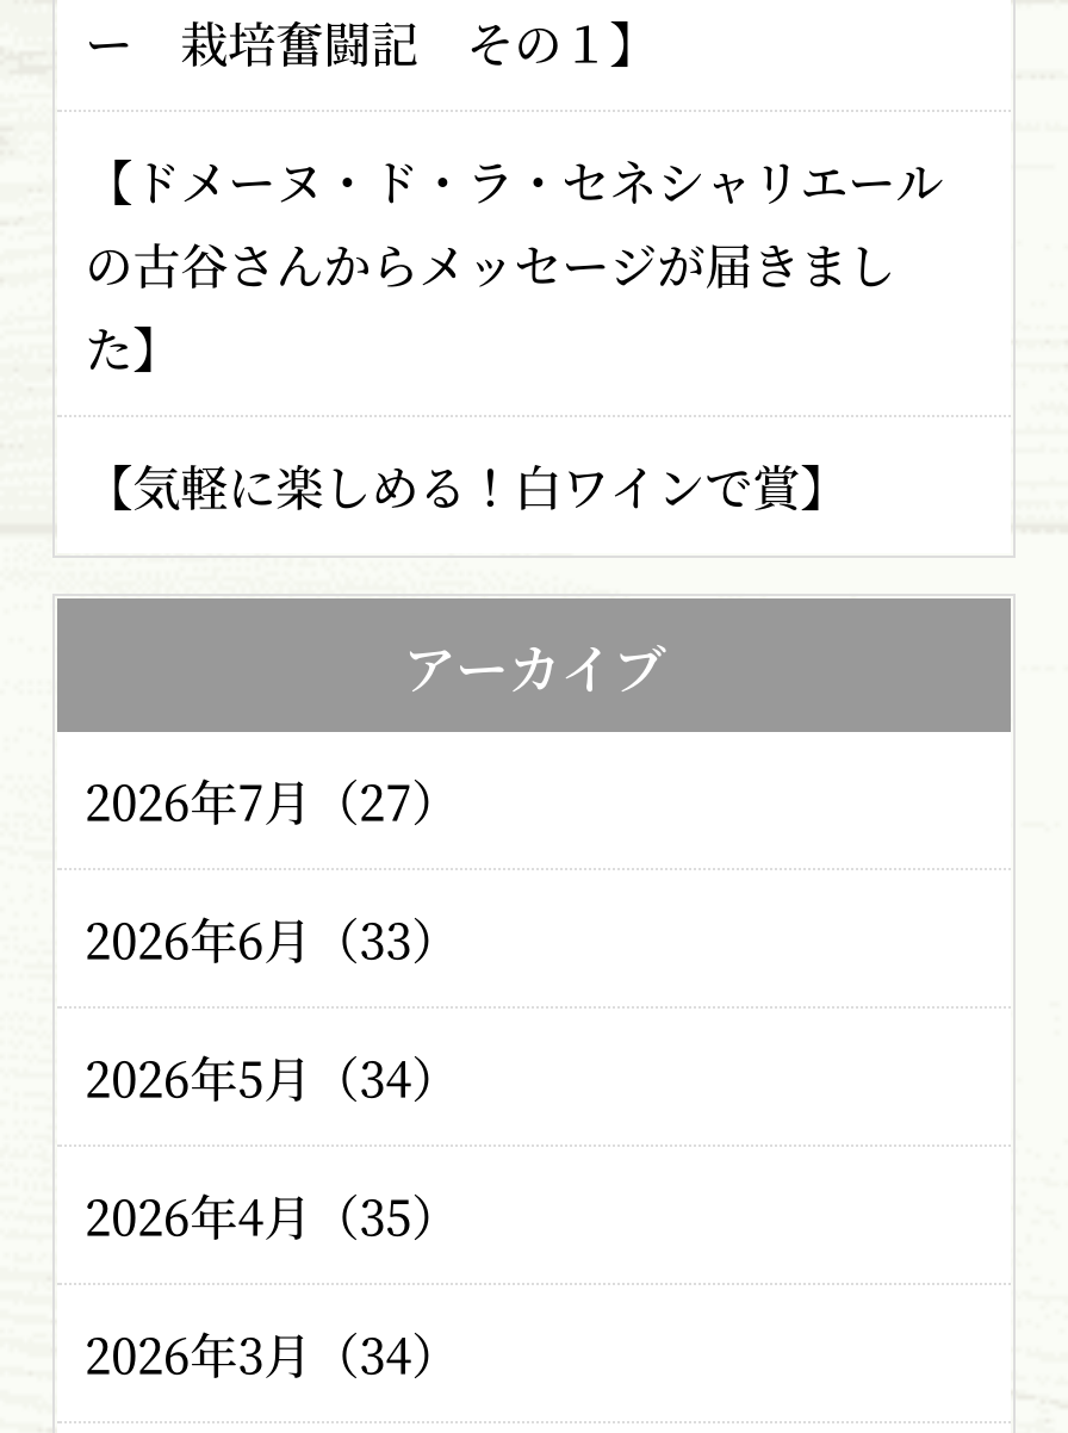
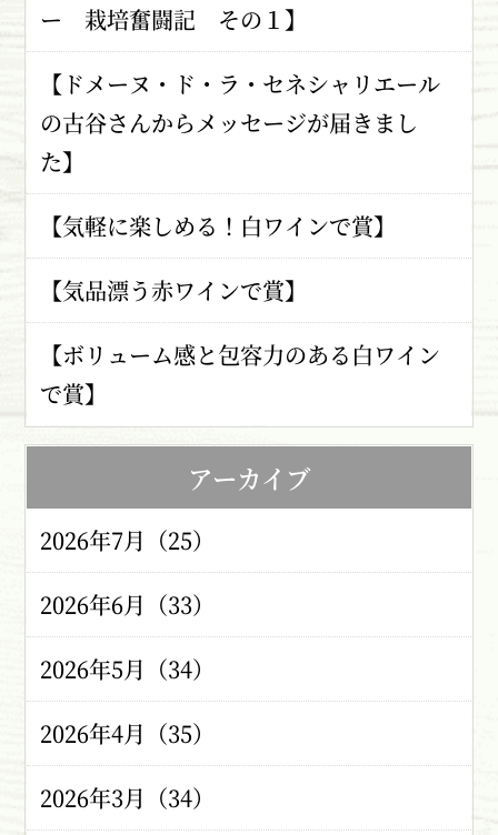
+ 【気品漂う赤ワインで賞】
+ 【ボリューム感と包容力のある白ワイン
+ で賞】

- 2026年7月（27）
+ 2026年7月（25）
